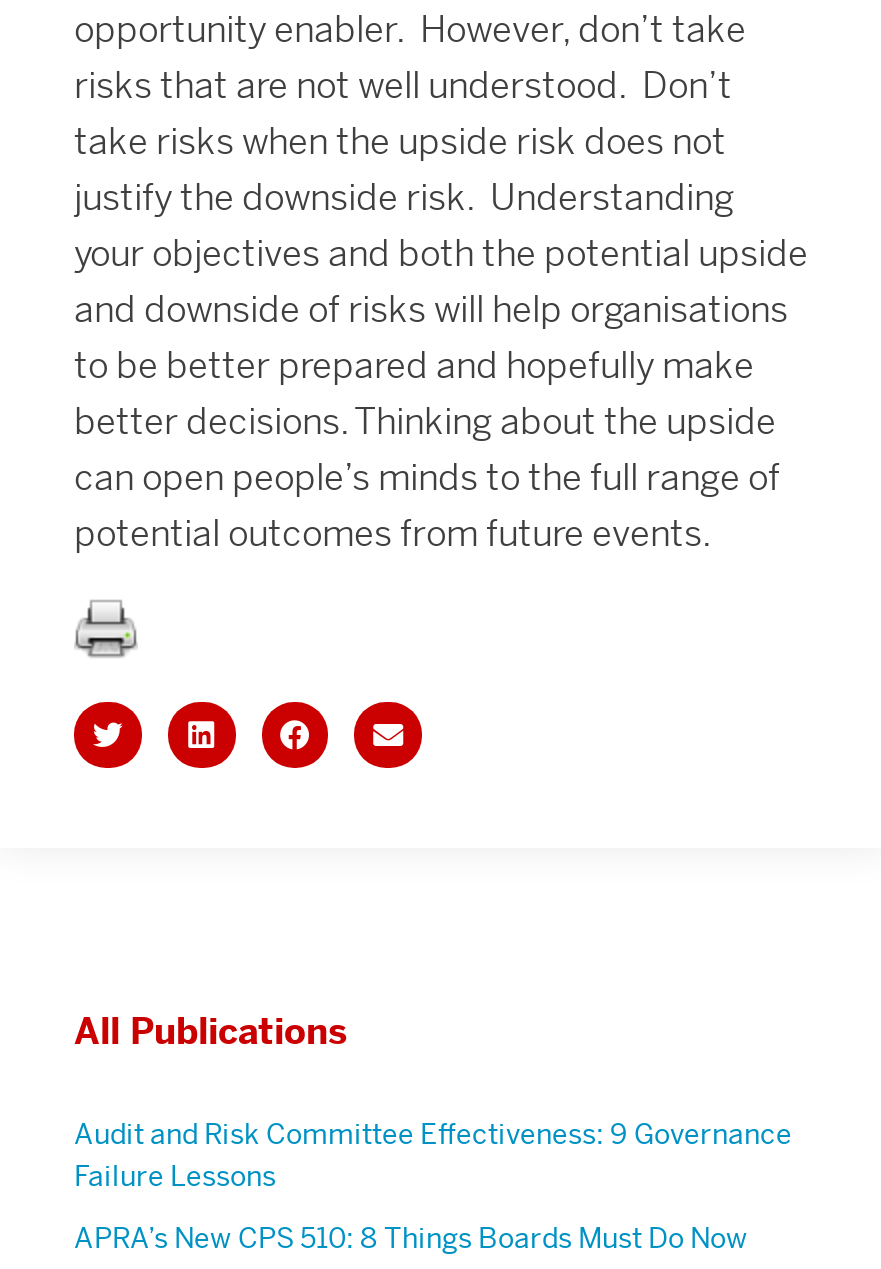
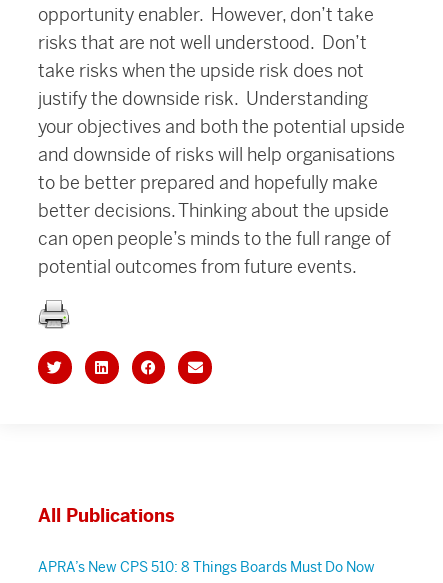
- Audit and Risk Committee Effectiveness: 9 Governance
- Failure Lessons
